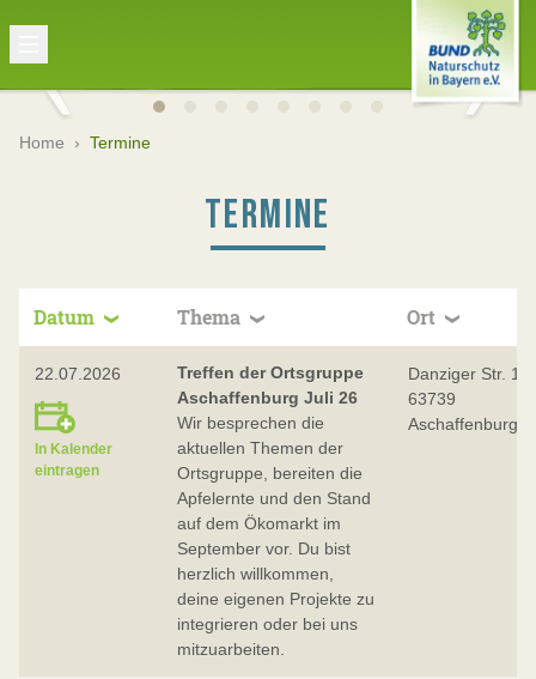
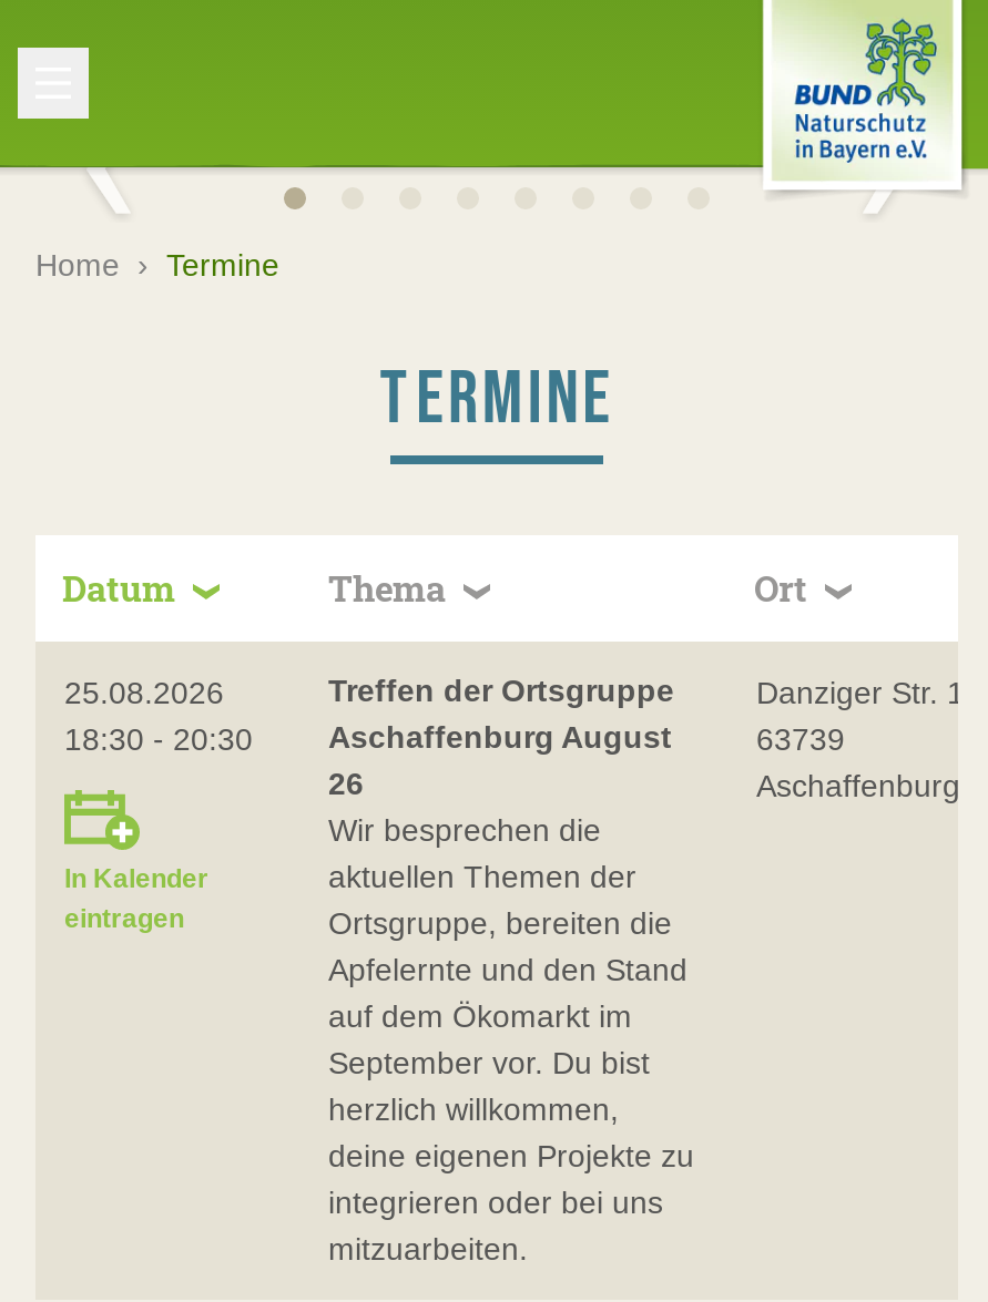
- 22.07.2026
+ 25.08.2026
+ 18:30 - 20:30

- Aschaffenburg Juli 26
+ Aschaffenburg August
+ 26
